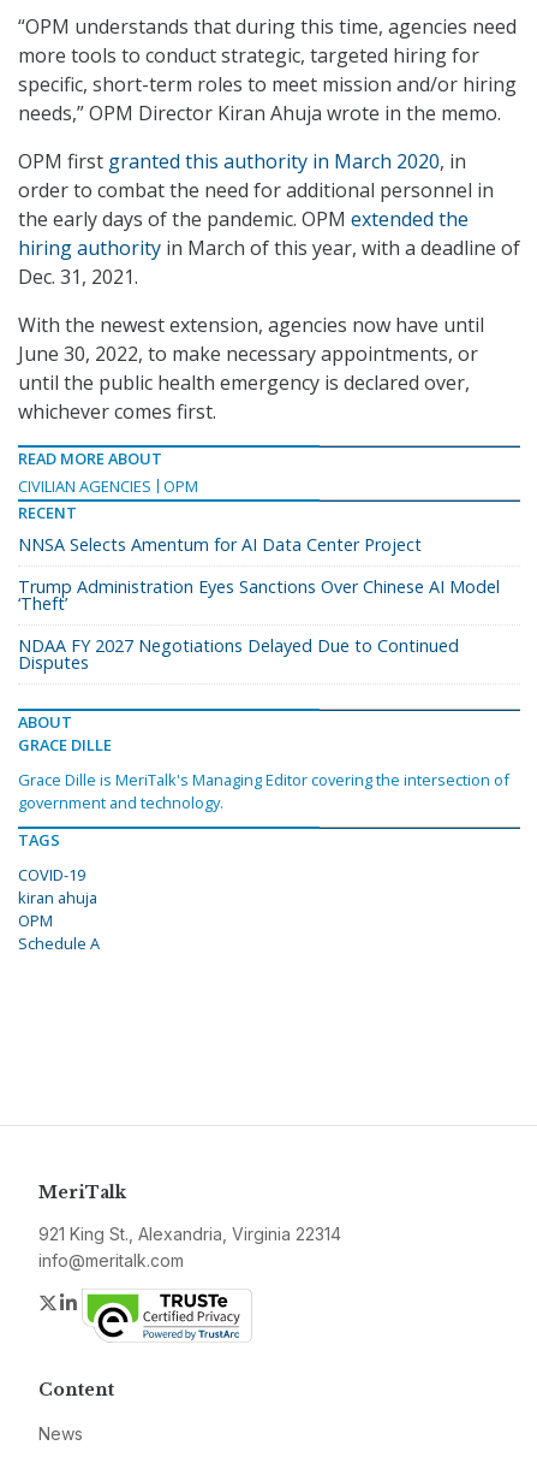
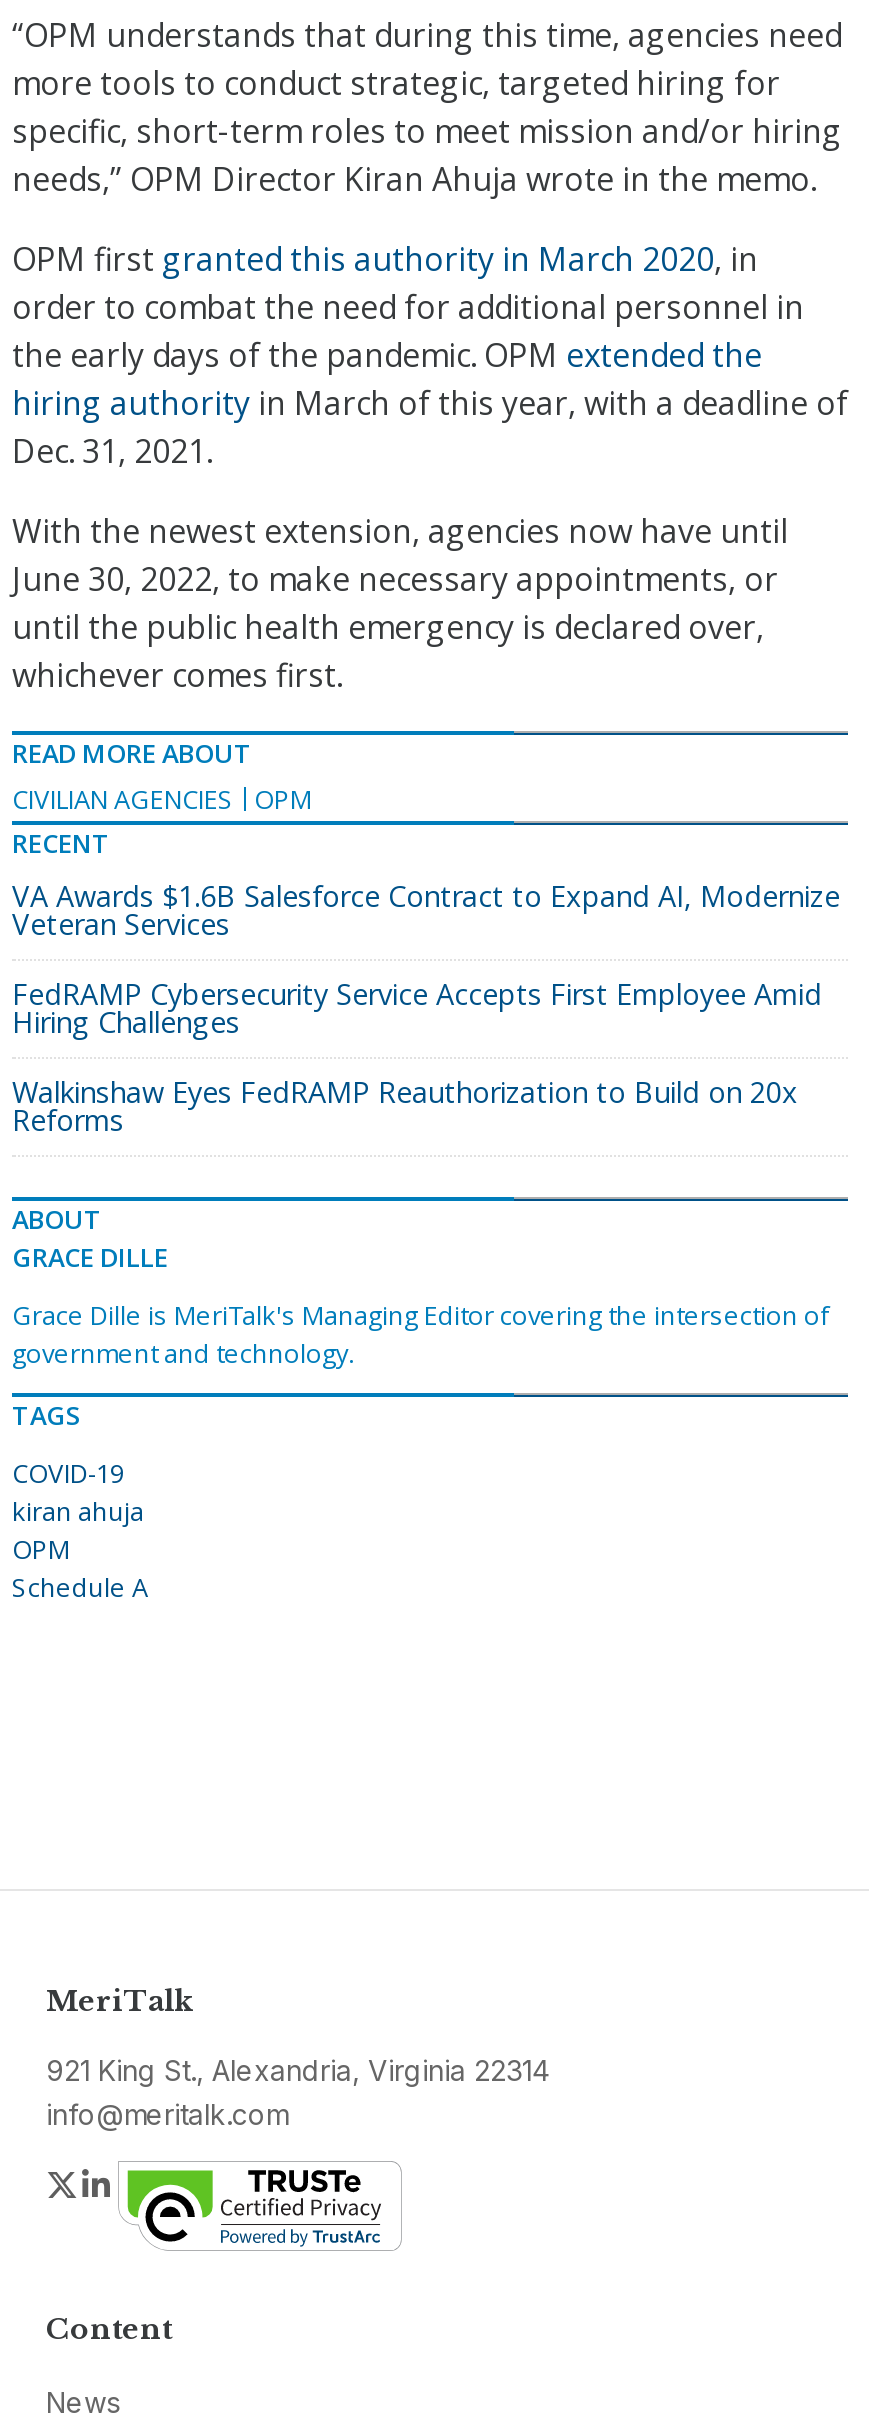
- NNSA Selects Amentum for AI Data Center Project
+ VA Awards $1.6B Salesforce Contract to Expand AI, Modernize
+ Veteran Services

- Trump Administration Eyes Sanctions Over Chinese AI Model
- ‘Theft’
+ FedRAMP Cybersecurity Service Accepts First Employee Amid
+ Hiring Challenges

- NDAA FY 2027 Negotiations Delayed Due to Continued
- Disputes
+ Walkinshaw Eyes FedRAMP Reauthorization to Build on 20x
+ Reforms
